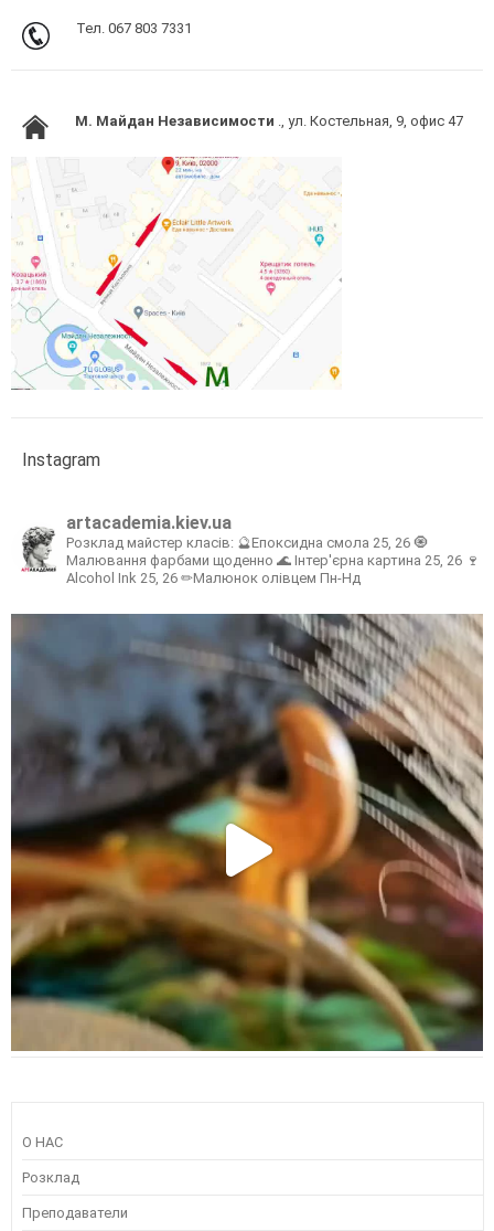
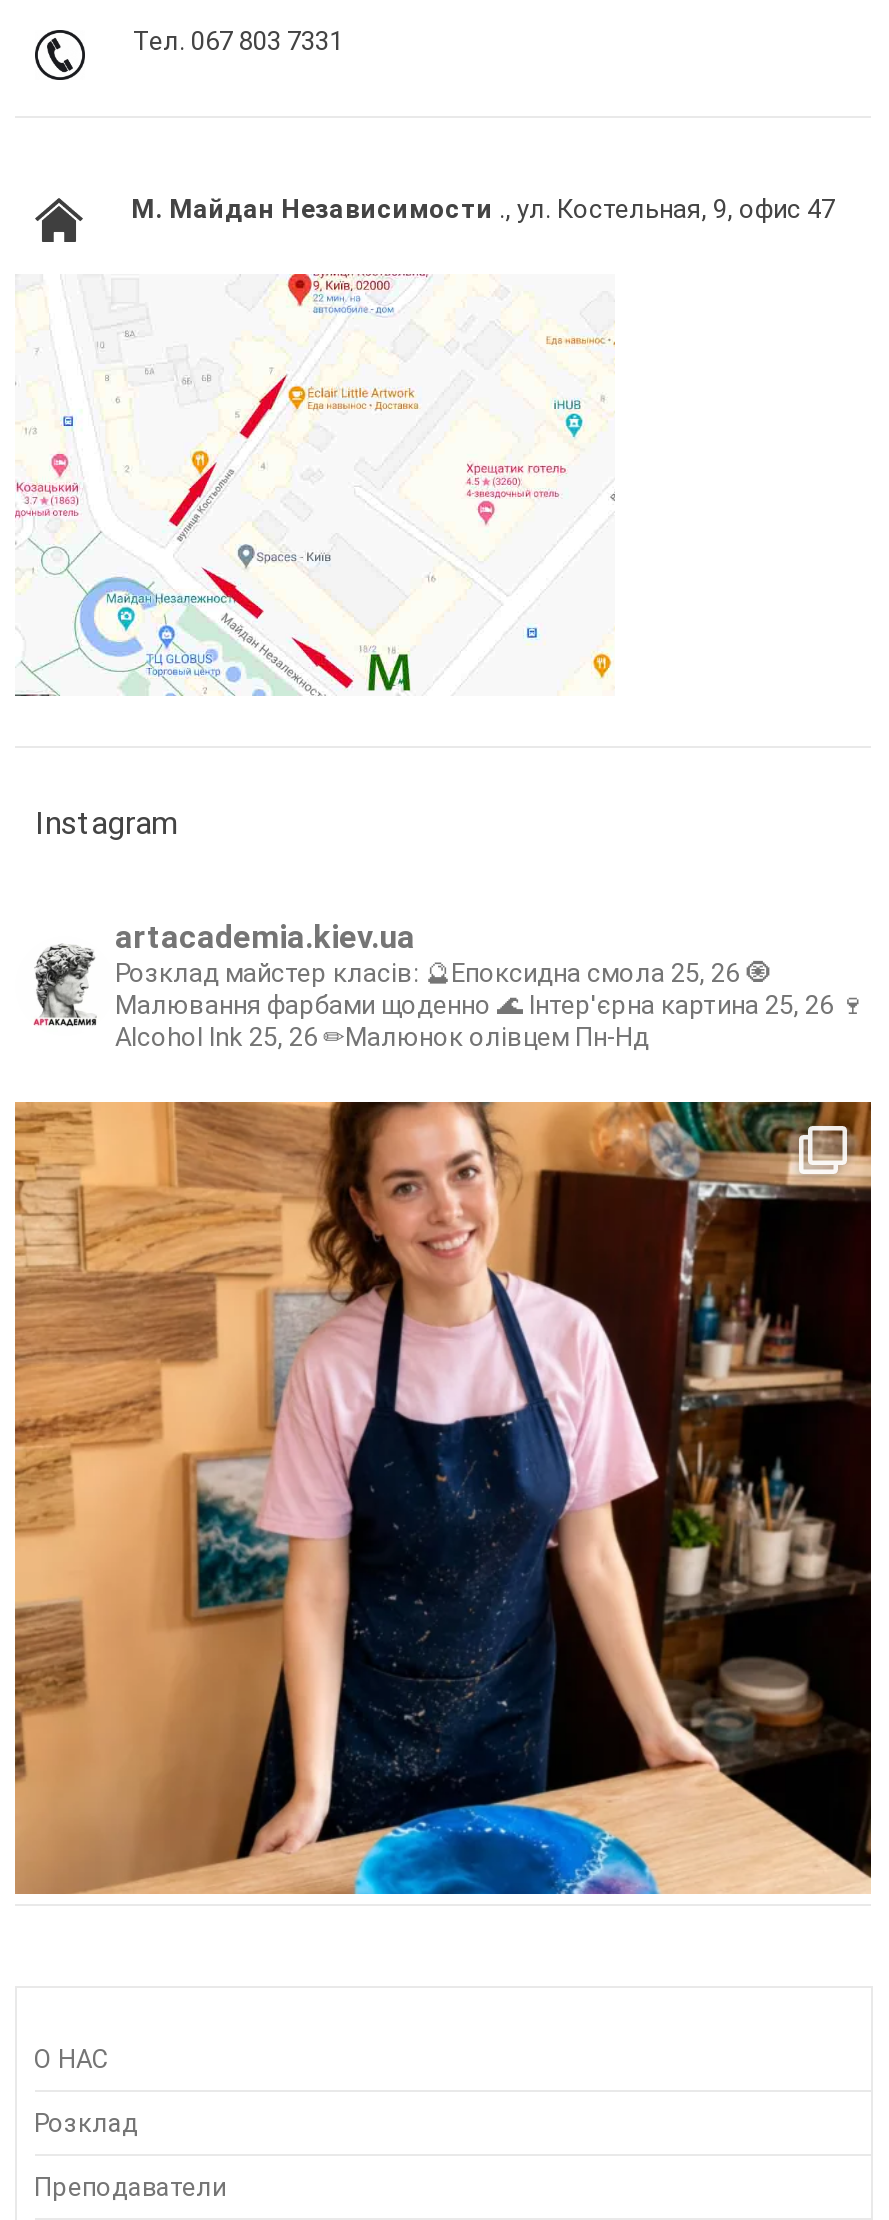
- [image]
+ [image]
